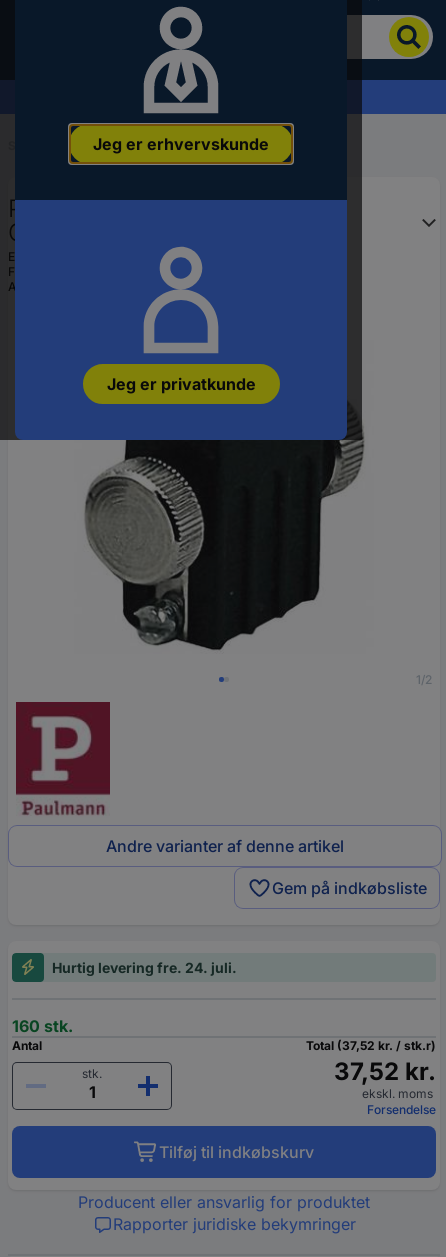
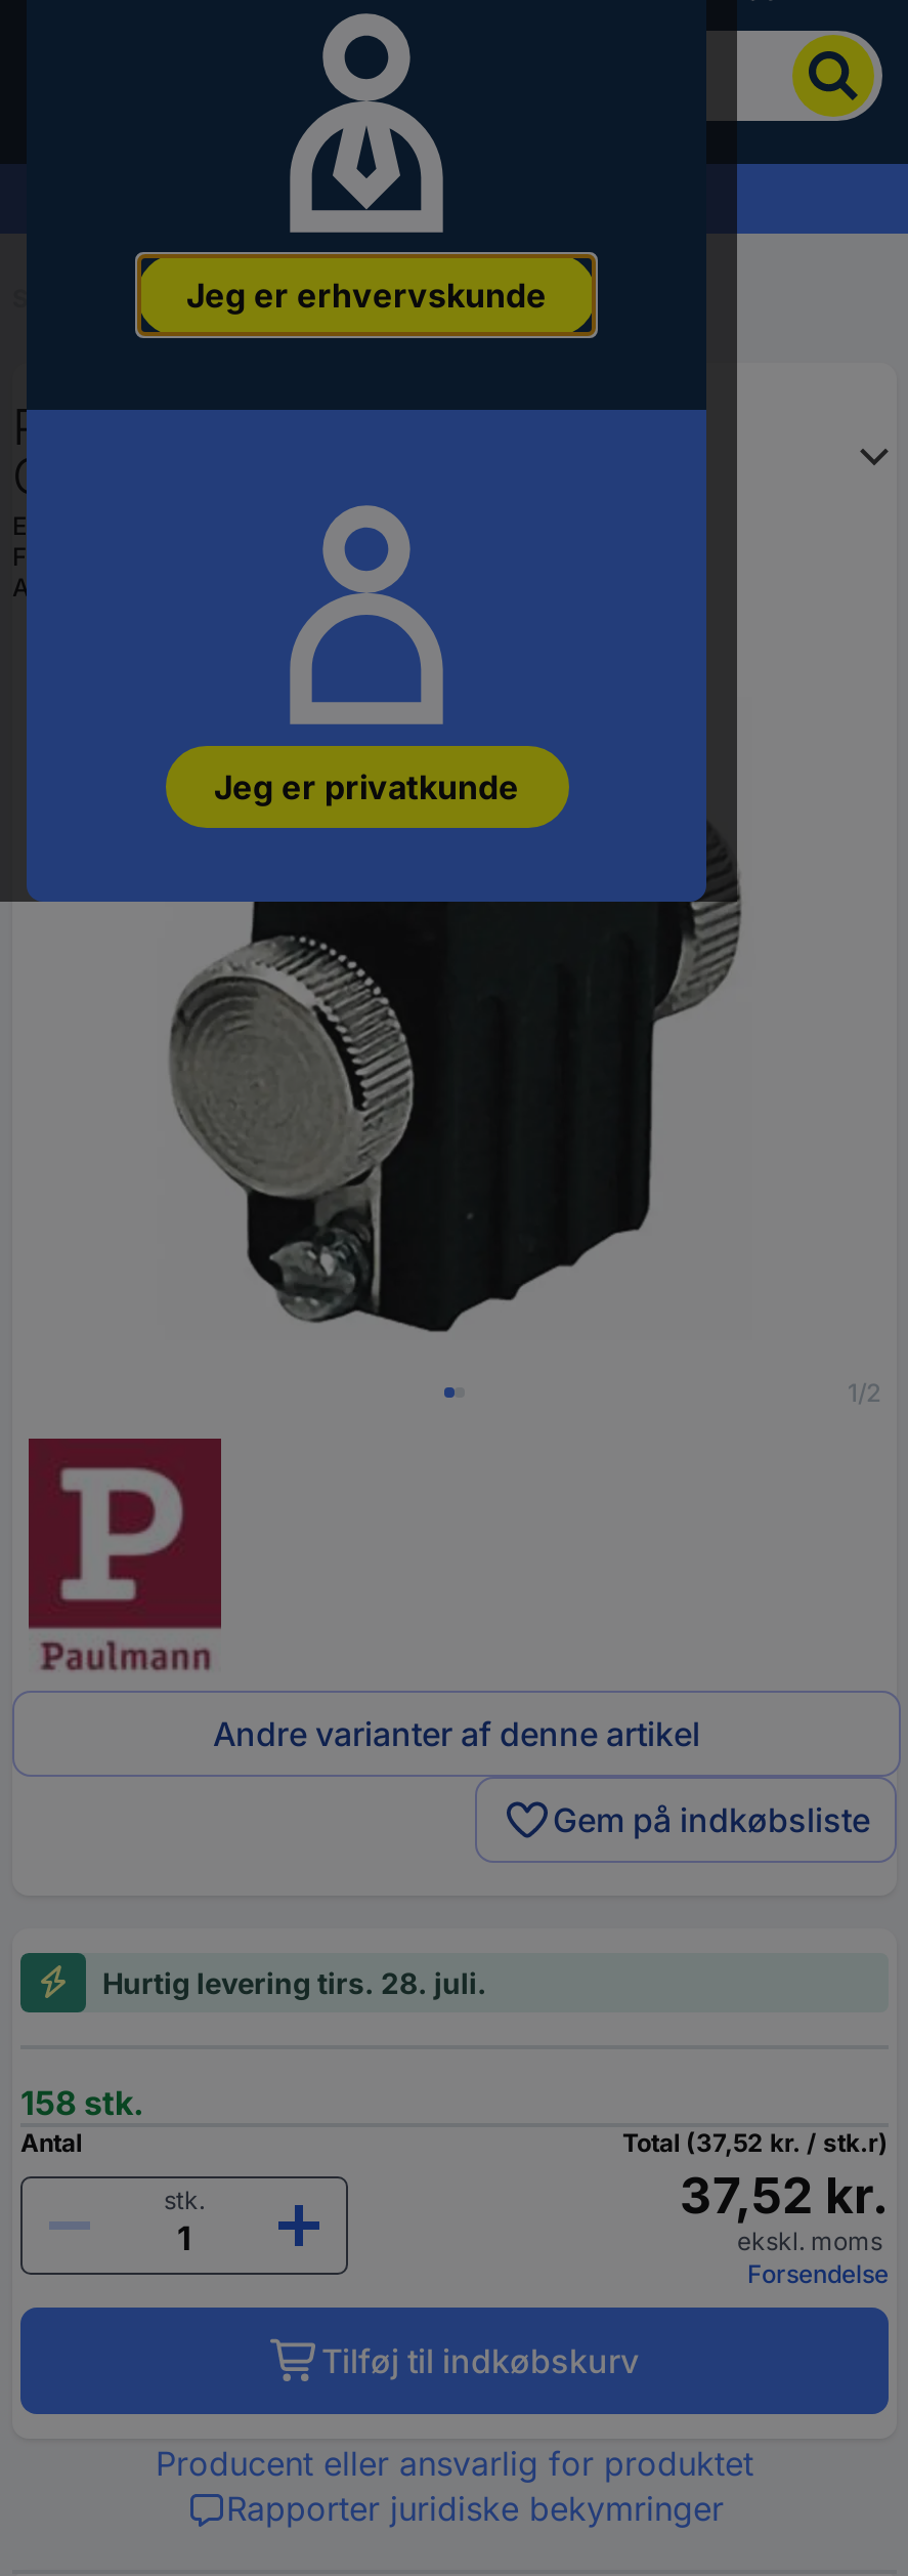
- Hurtig levering fre. 24. juli.
+ Hurtig levering tirs. 28. juli.

- 160 stk.
+ 158 stk.
